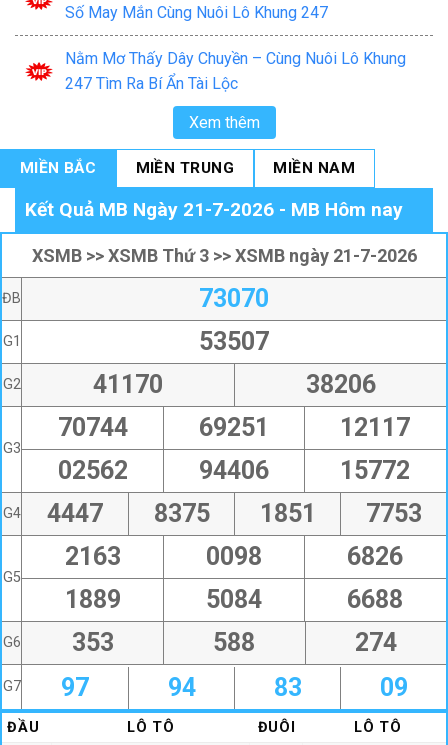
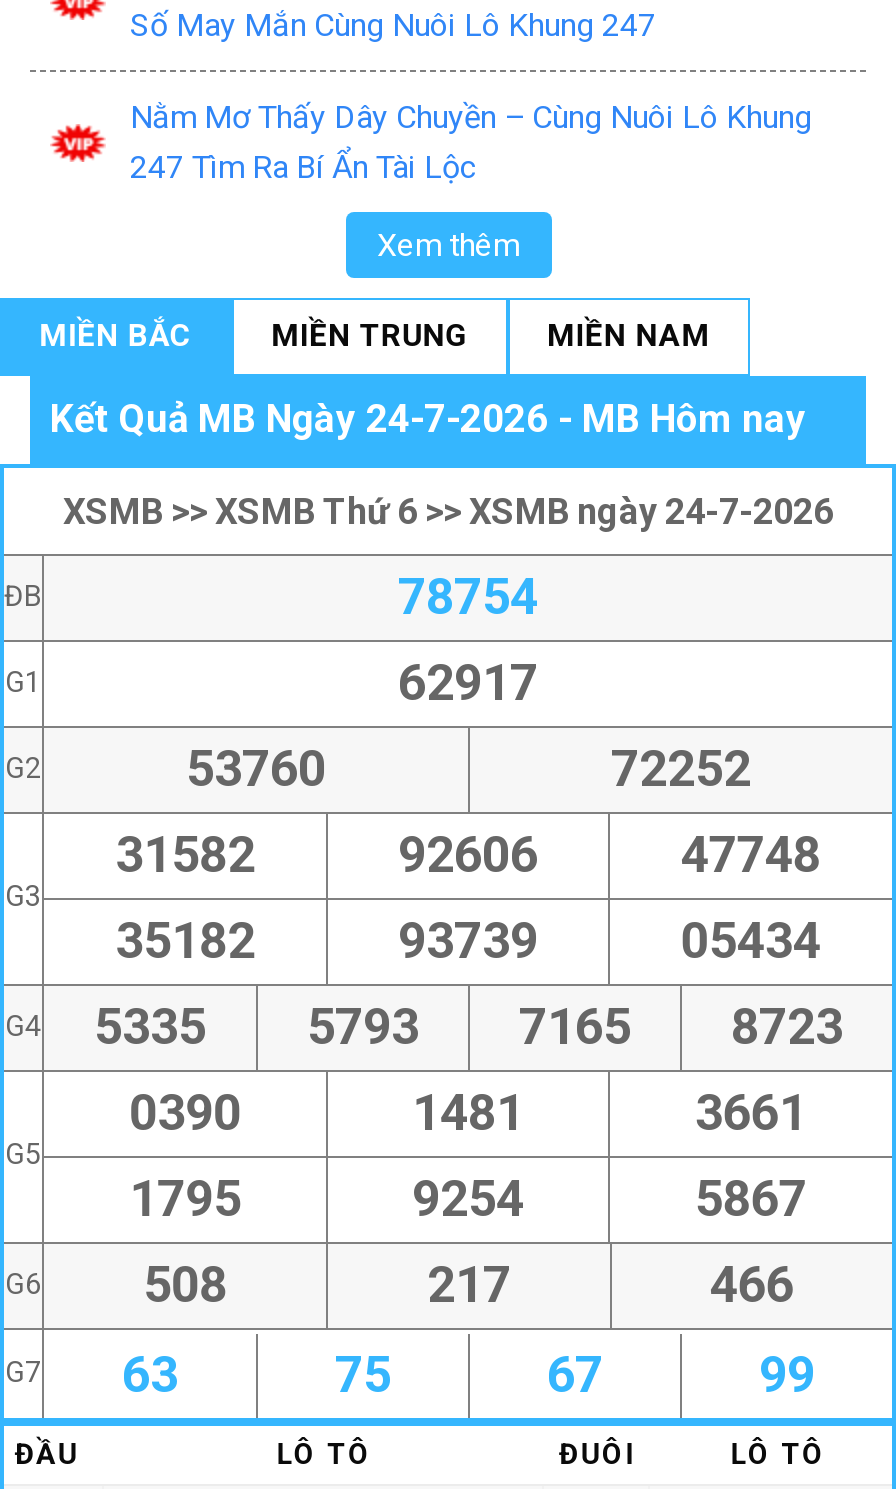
- Kết Quả MB Ngày 21-7-2026 - MB Hôm nay
+ Kết Quả MB Ngày 24-7-2026 - MB Hôm nay

- XSMB >> XSMB Thứ 3 >> XSMB ngày 21-7-2026
+ XSMB >> XSMB Thứ 6 >> XSMB ngày 24-7-2026

- 73070
+ 78754

- 53507
+ 62917

- 41170
+ 53760

- 38206
+ 72252

- 70744
+ 31582

- 69251
+ 92606

- 12117
+ 47748

- 02562
+ 35182

- 94406
+ 93739

- 15772
+ 05434

- 4447
+ 5335

- 8375
+ 5793

- 1851
+ 7165

- 7753
+ 8723

- 2163
+ 0390

- 0098
+ 1481

- 6826
+ 3661

- 1889
+ 1795

- 5084
+ 9254

- 6688
+ 5867

- 353
+ 508

- 588
+ 217

- 274
+ 466

- 97
+ 63

- 94
+ 75

- 83
+ 67

- 09
+ 99
